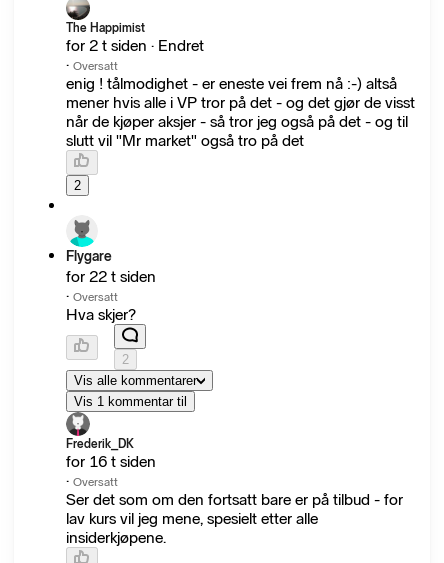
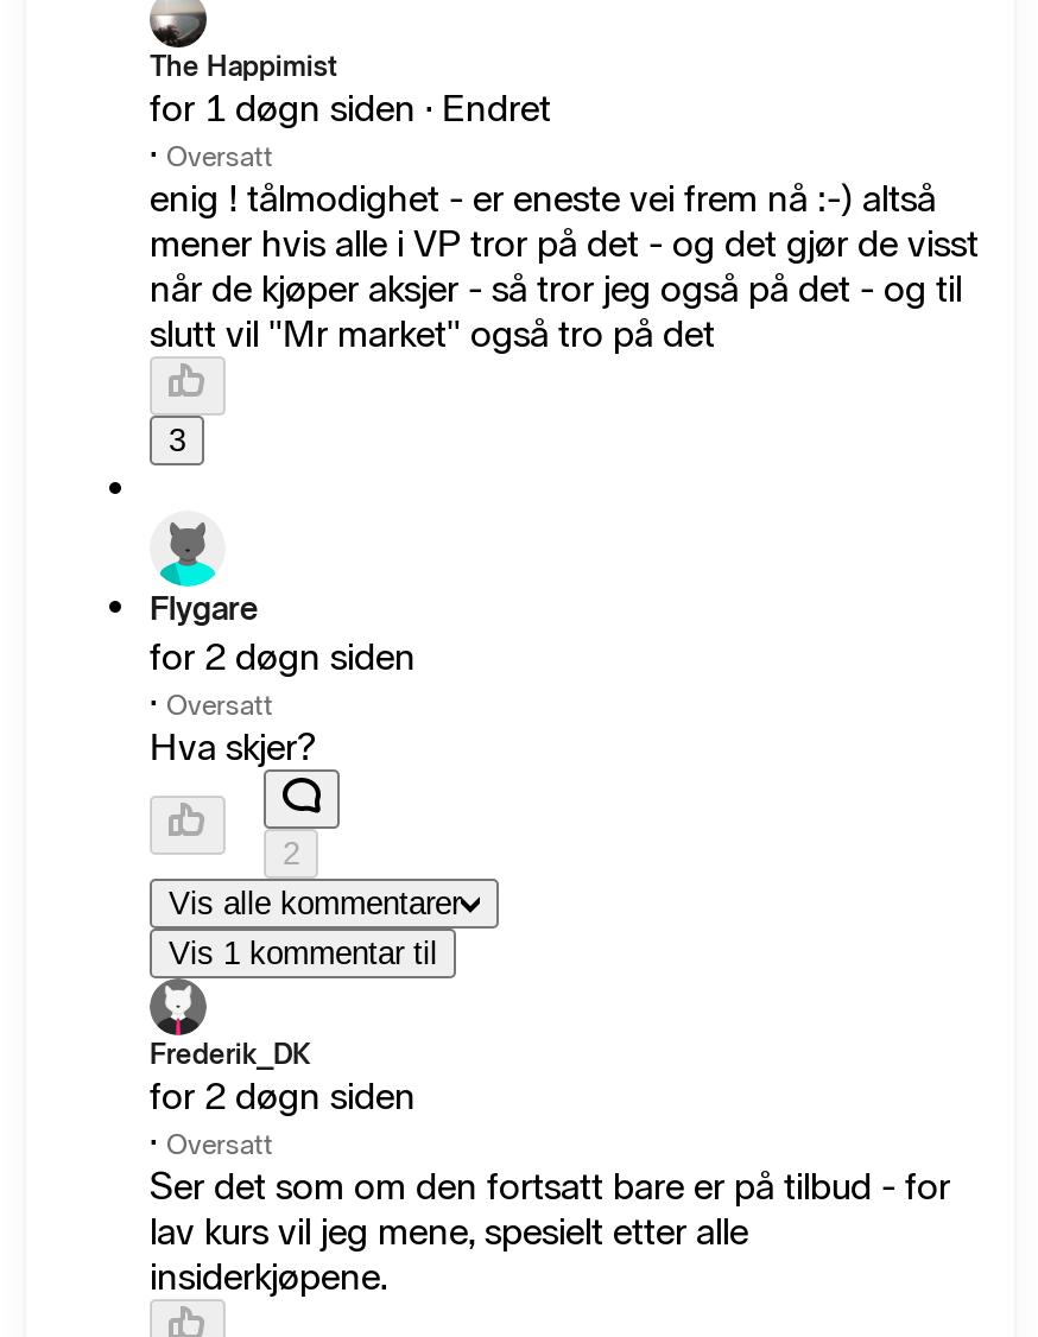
- for 2 t siden · Endret
+ for 1 døgn siden · Endret

- 2
+ 3

- for 22 t siden
+ for 2 døgn siden

- for 16 t siden
+ for 2 døgn siden
